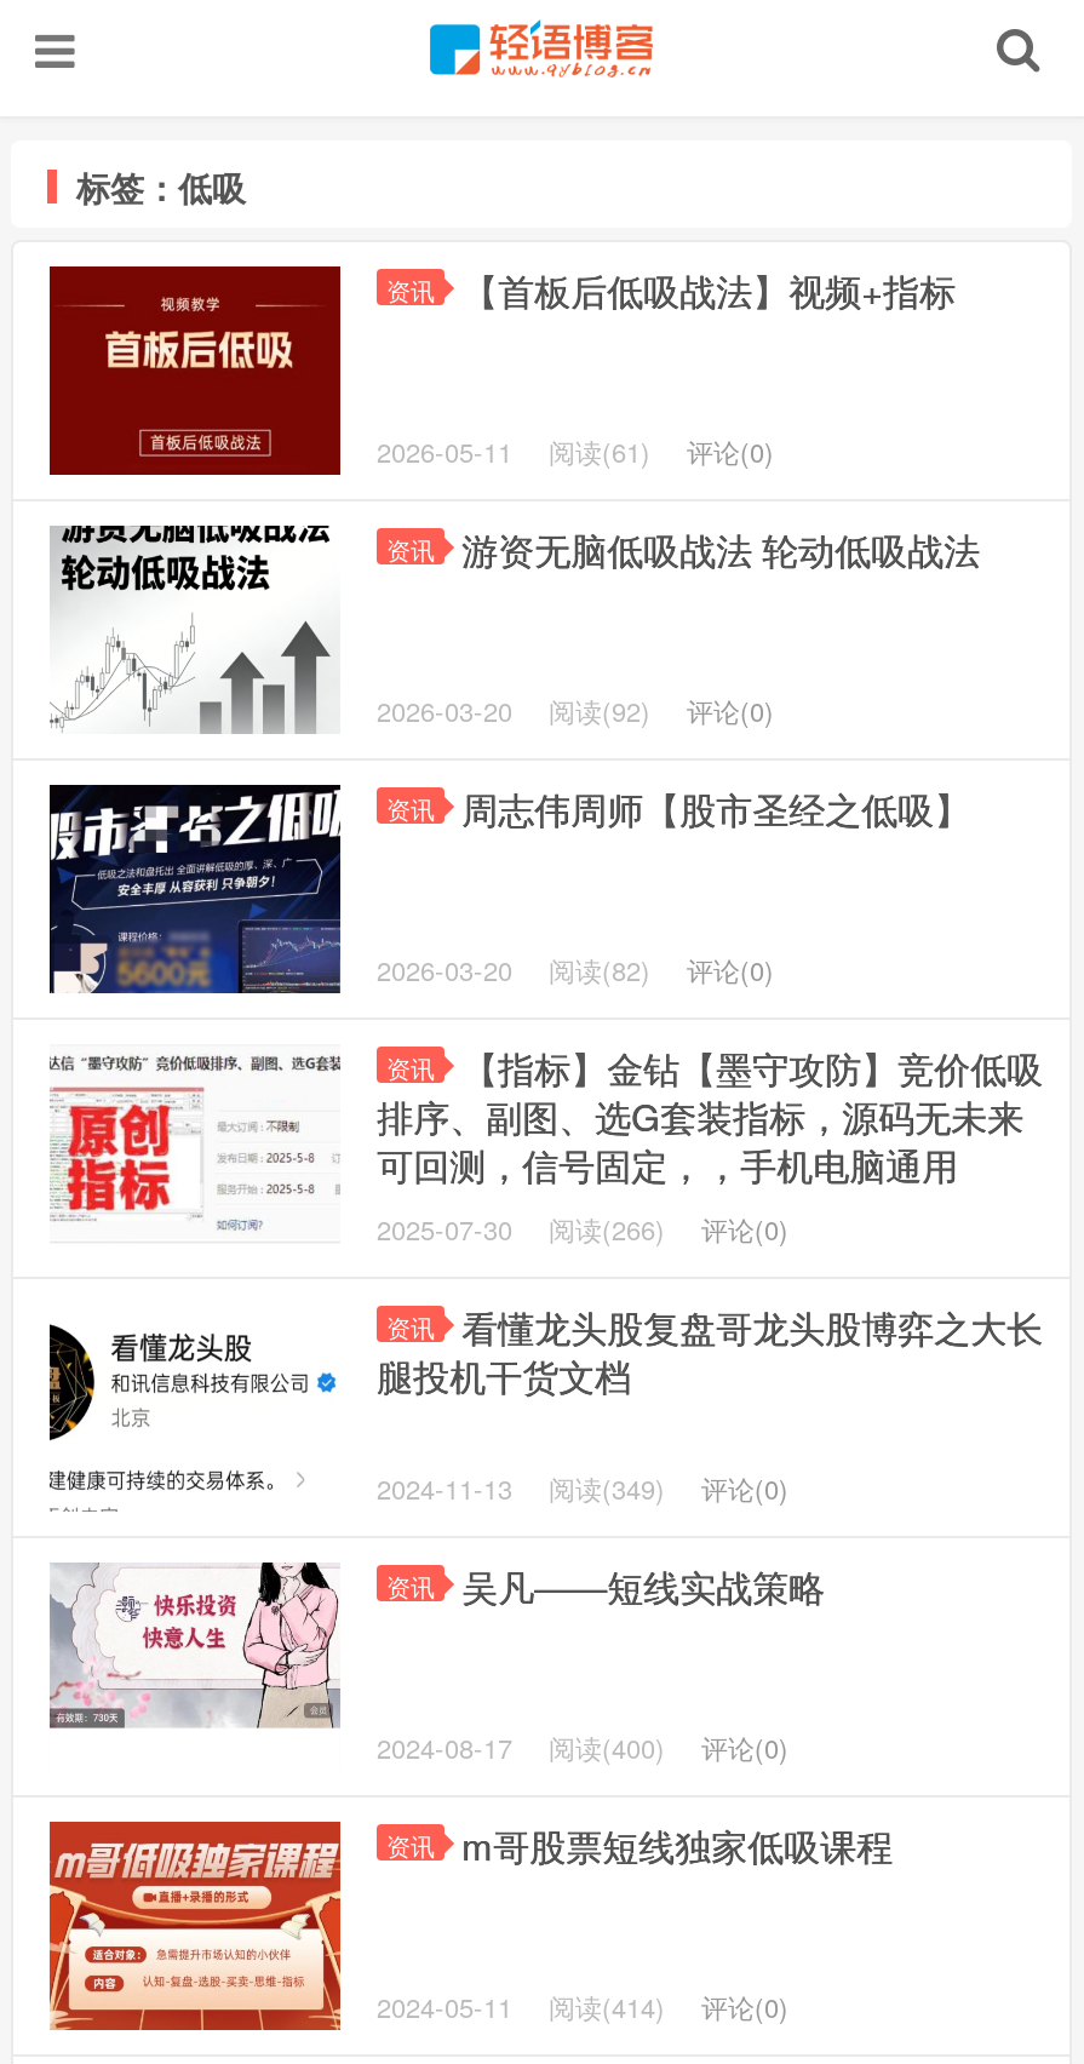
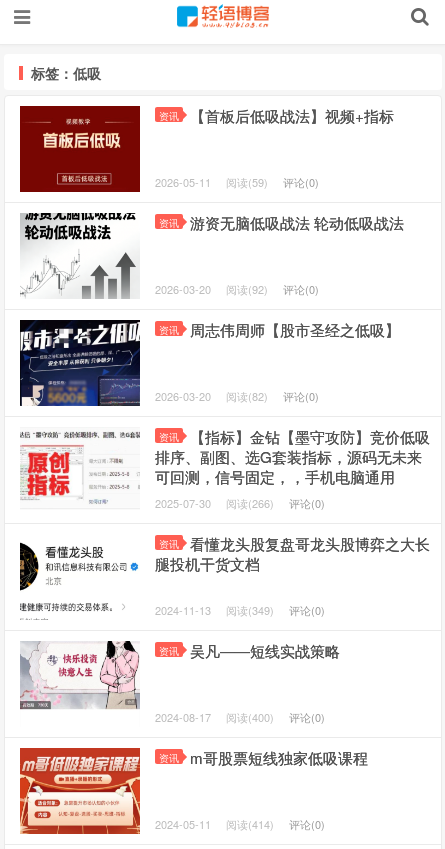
- 2026-05-11 阅读(61) 评论(0)
+ 2026-05-11 阅读(59) 评论(0)
